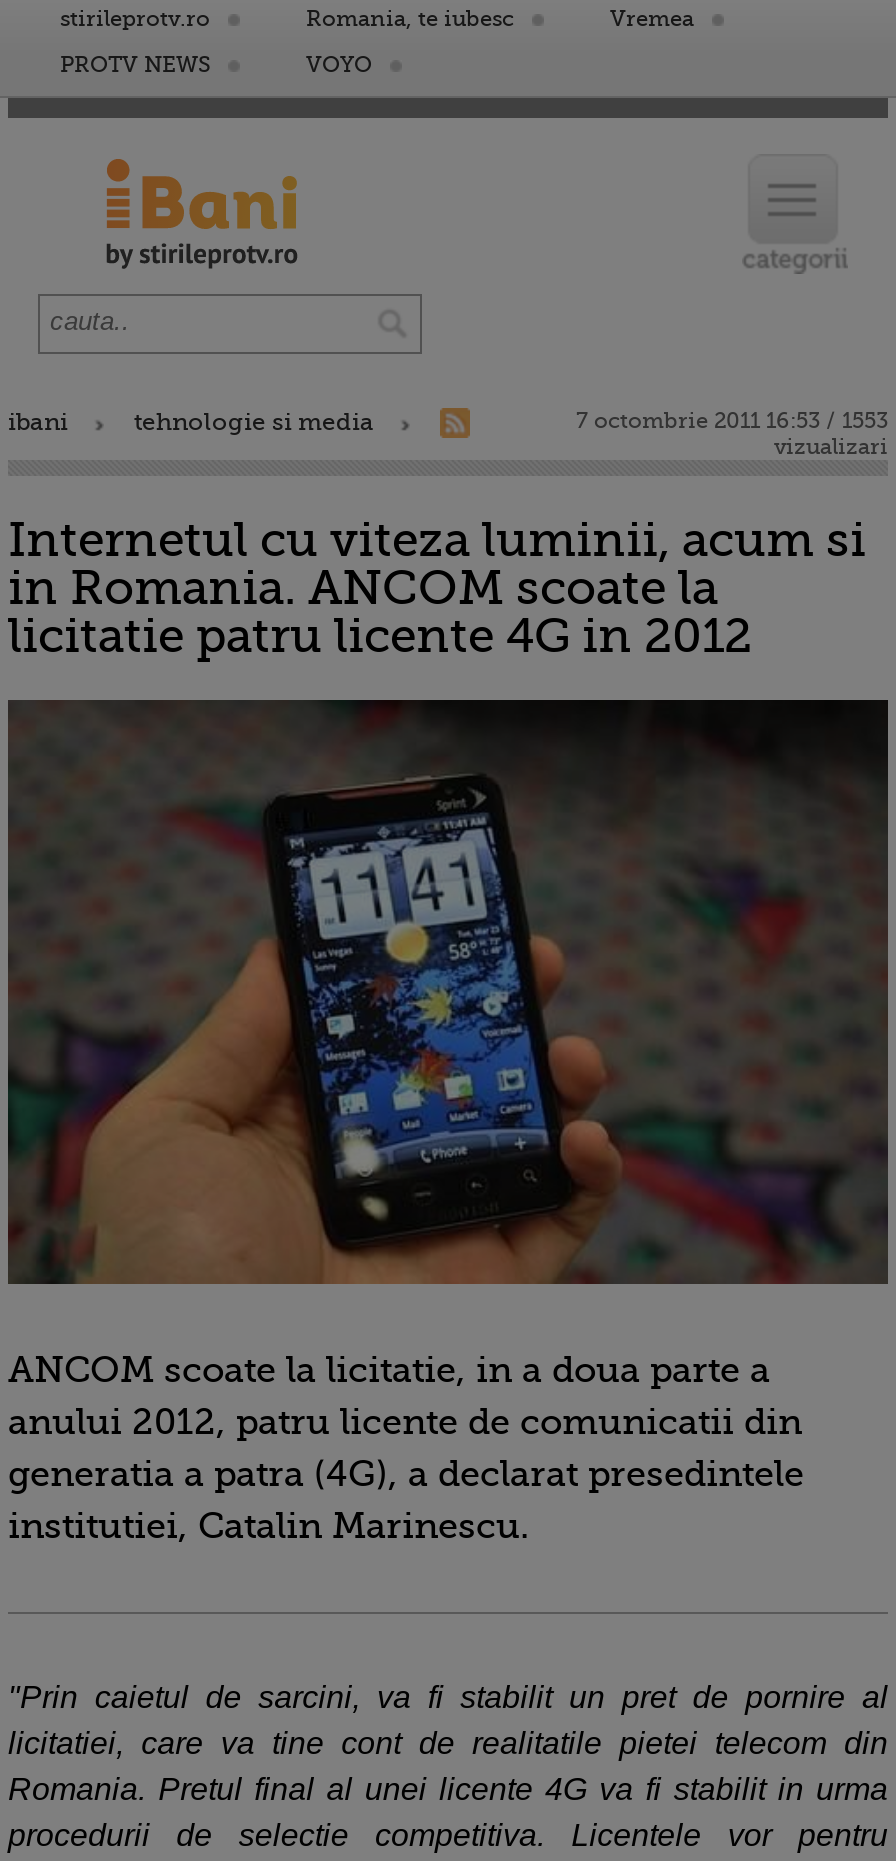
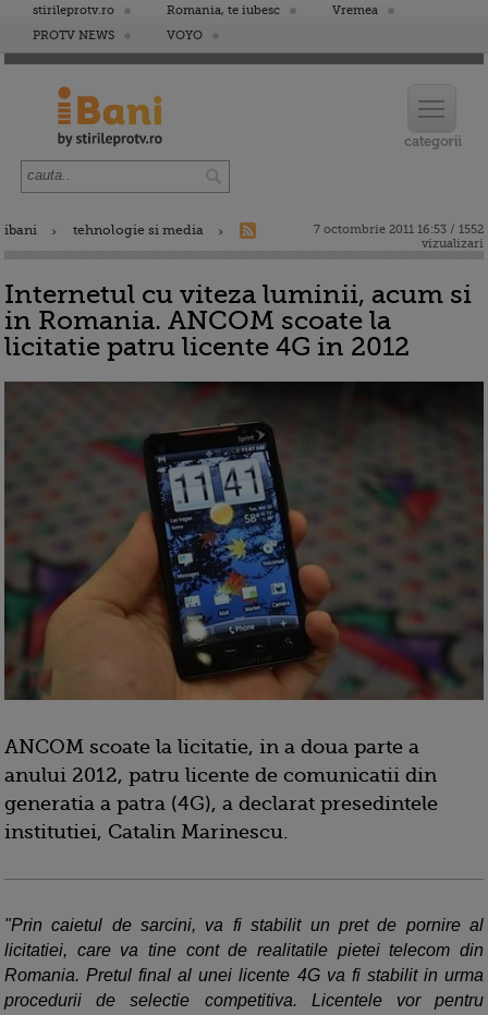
- 7 octombrie 2011 16:53 / 1553
+ 7 octombrie 2011 16:53 / 1552
